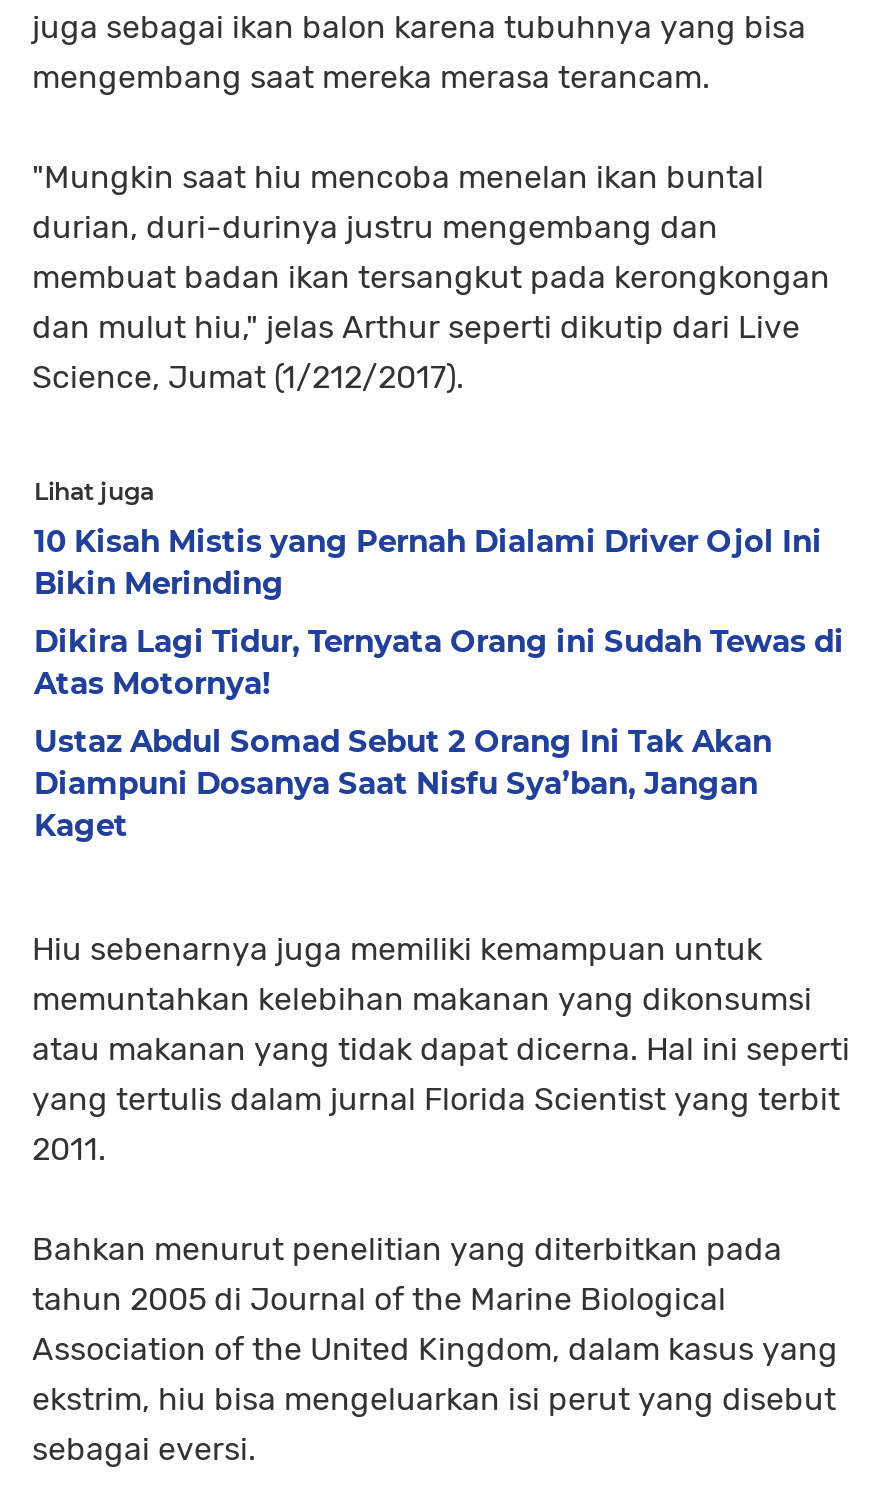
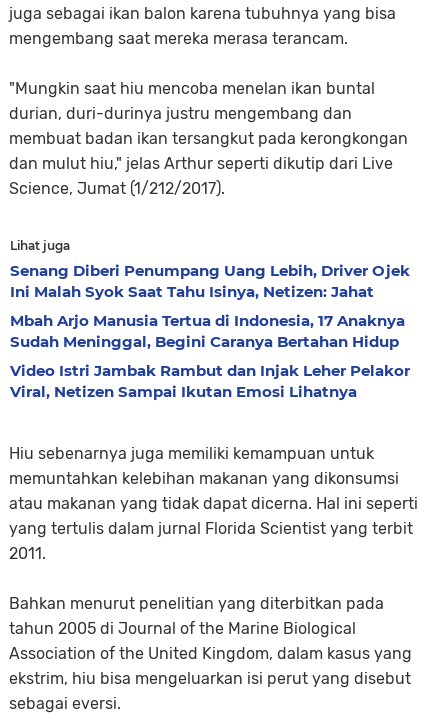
- 10 Kisah Mistis yang Pernah Dialami Driver Ojol Ini
- Bikin Merinding
+ Senang Diberi Penumpang Uang Lebih, Driver Ojek
+ Ini Malah Syok Saat Tahu Isinya, Netizen: Jahat

- Dikira Lagi Tidur, Ternyata Orang ini Sudah Tewas di
- Atas Motornya!
+ Mbah Arjo Manusia Tertua di Indonesia, 17 Anaknya
+ Sudah Meninggal, Begini Caranya Bertahan Hidup

- Ustaz Abdul Somad Sebut 2 Orang Ini Tak Akan
- Diampuni Dosanya Saat Nisfu Sya’ban, Jangan
- Kaget
+ Video Istri Jambak Rambut dan Injak Leher Pelakor
+ Viral, Netizen Sampai Ikutan Emosi Lihatnya
